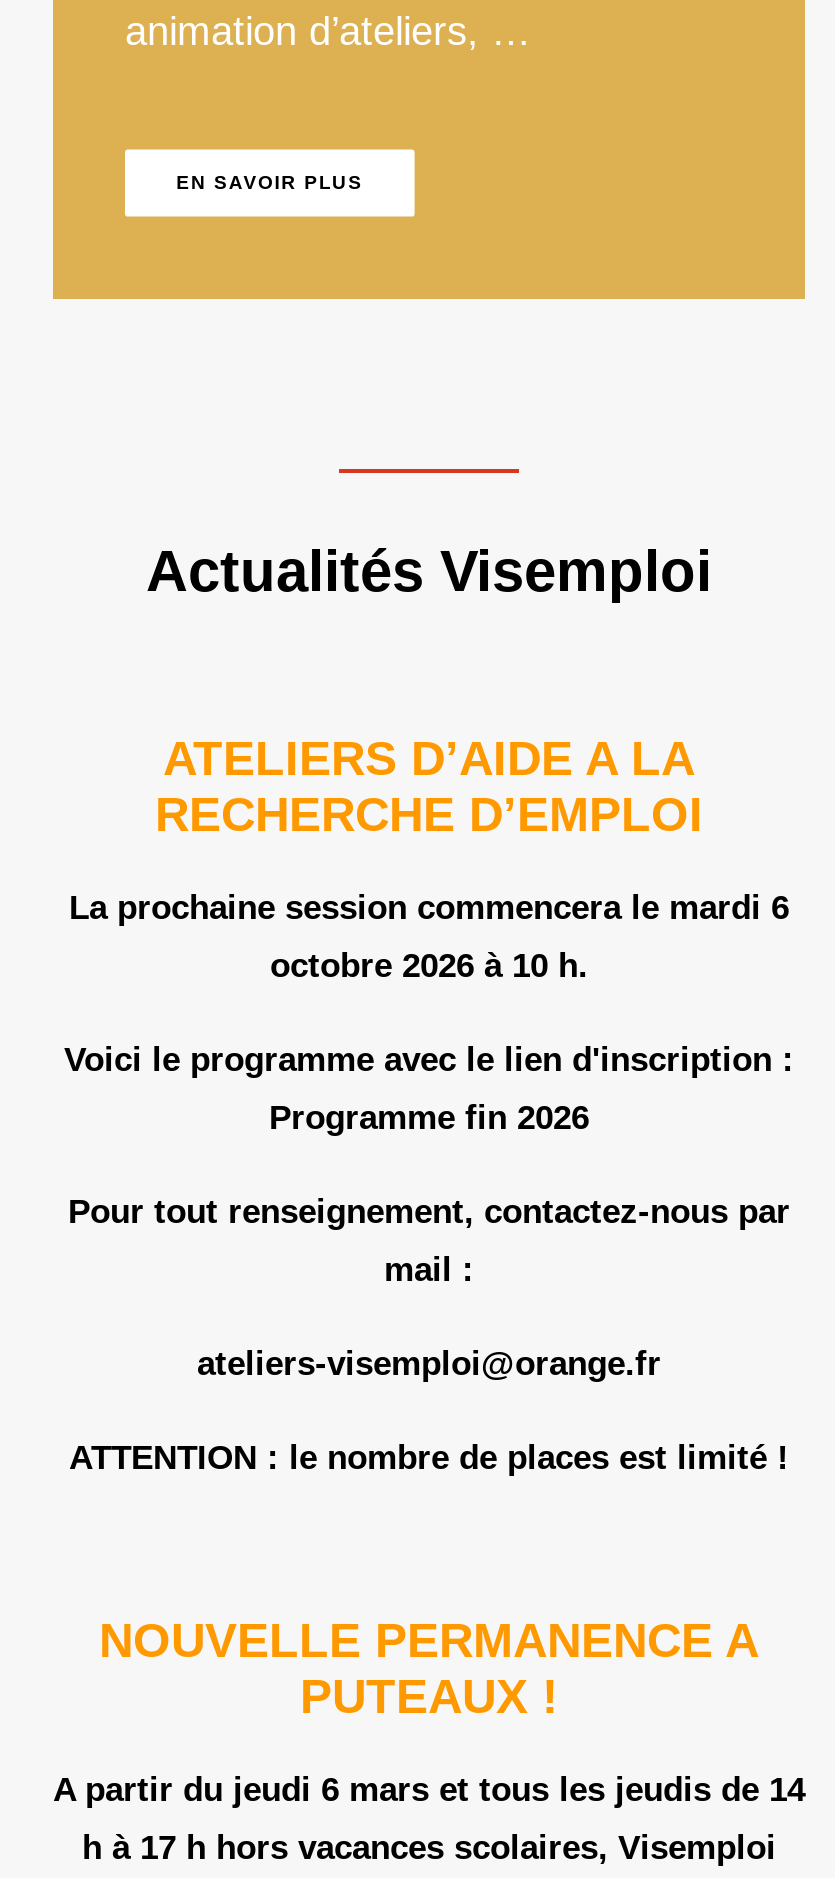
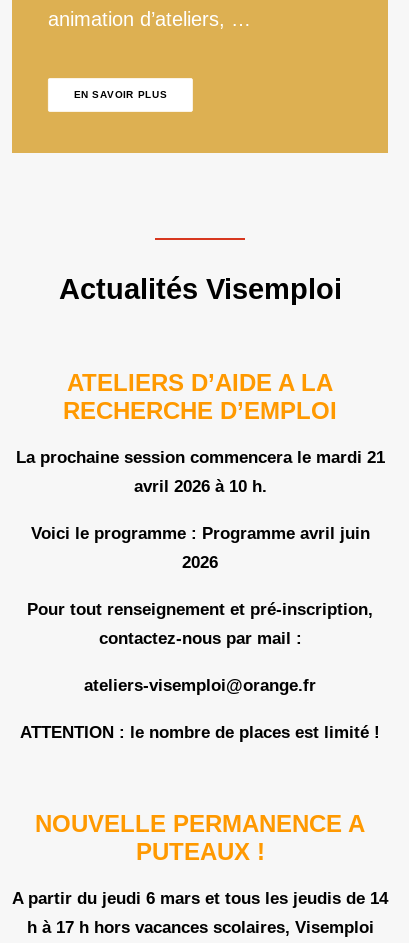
- La prochaine session commencera le mardi 6
+ La prochaine session commencera le mardi 21

- octobre 2026 à 10 h.
+ avril 2026 à 10 h.

- Voici le programme avec le lien d'inscription :
+ Voici le programme : Programme avril juin

- Programme fin 2026
+ 2026

- Pour tout renseignement, contactez-nous par
+ Pour tout renseignement et pré-inscription,

- mail :
+ contactez-nous par mail :
